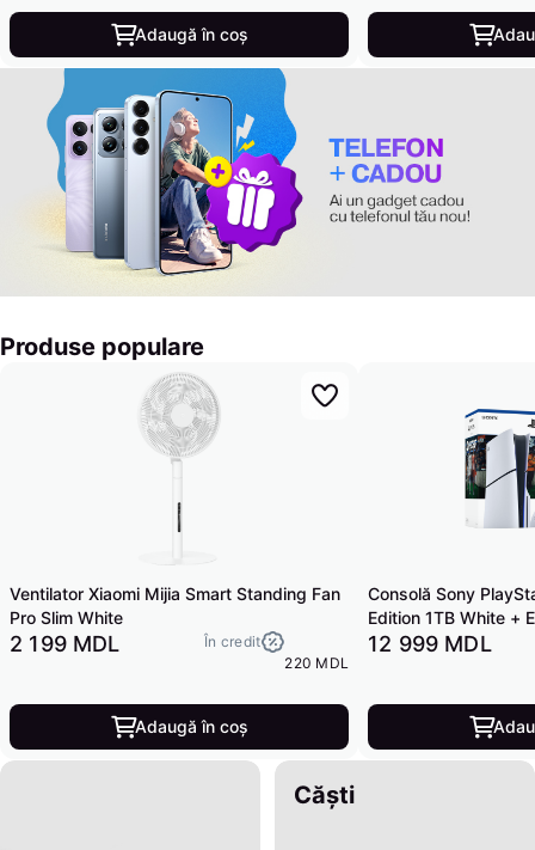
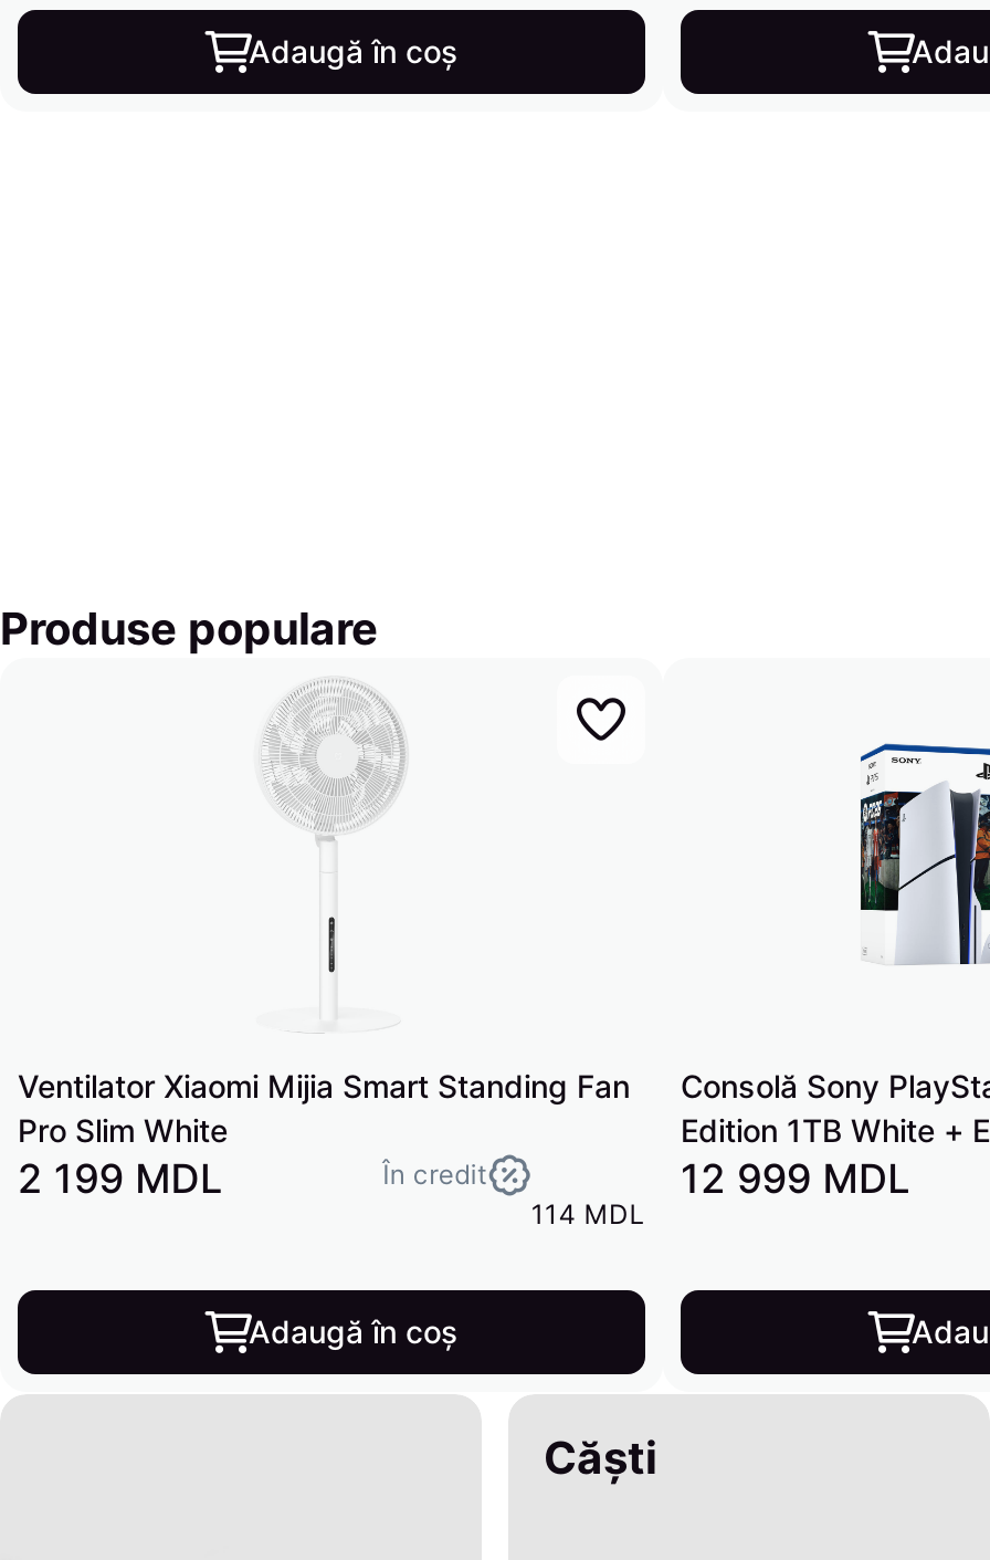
- [image]

- 220 MDL
+ 114 MDL
